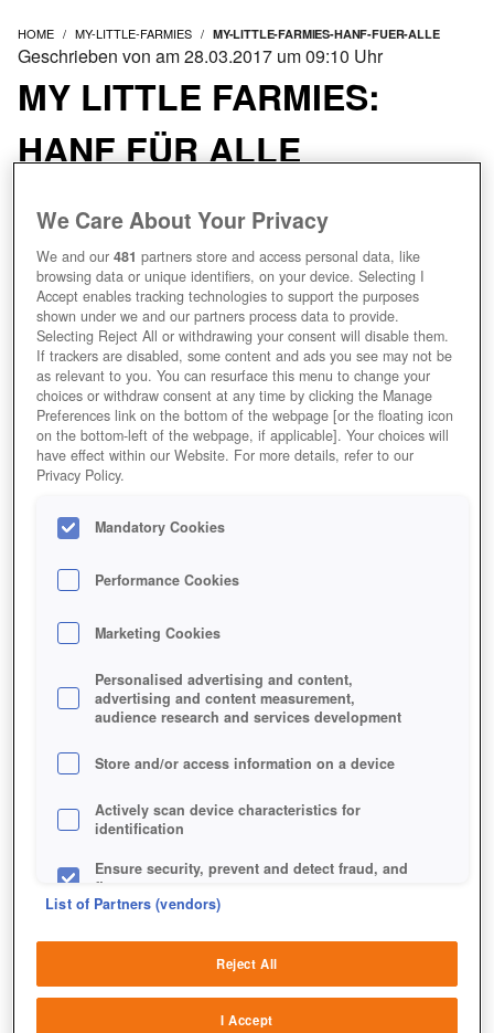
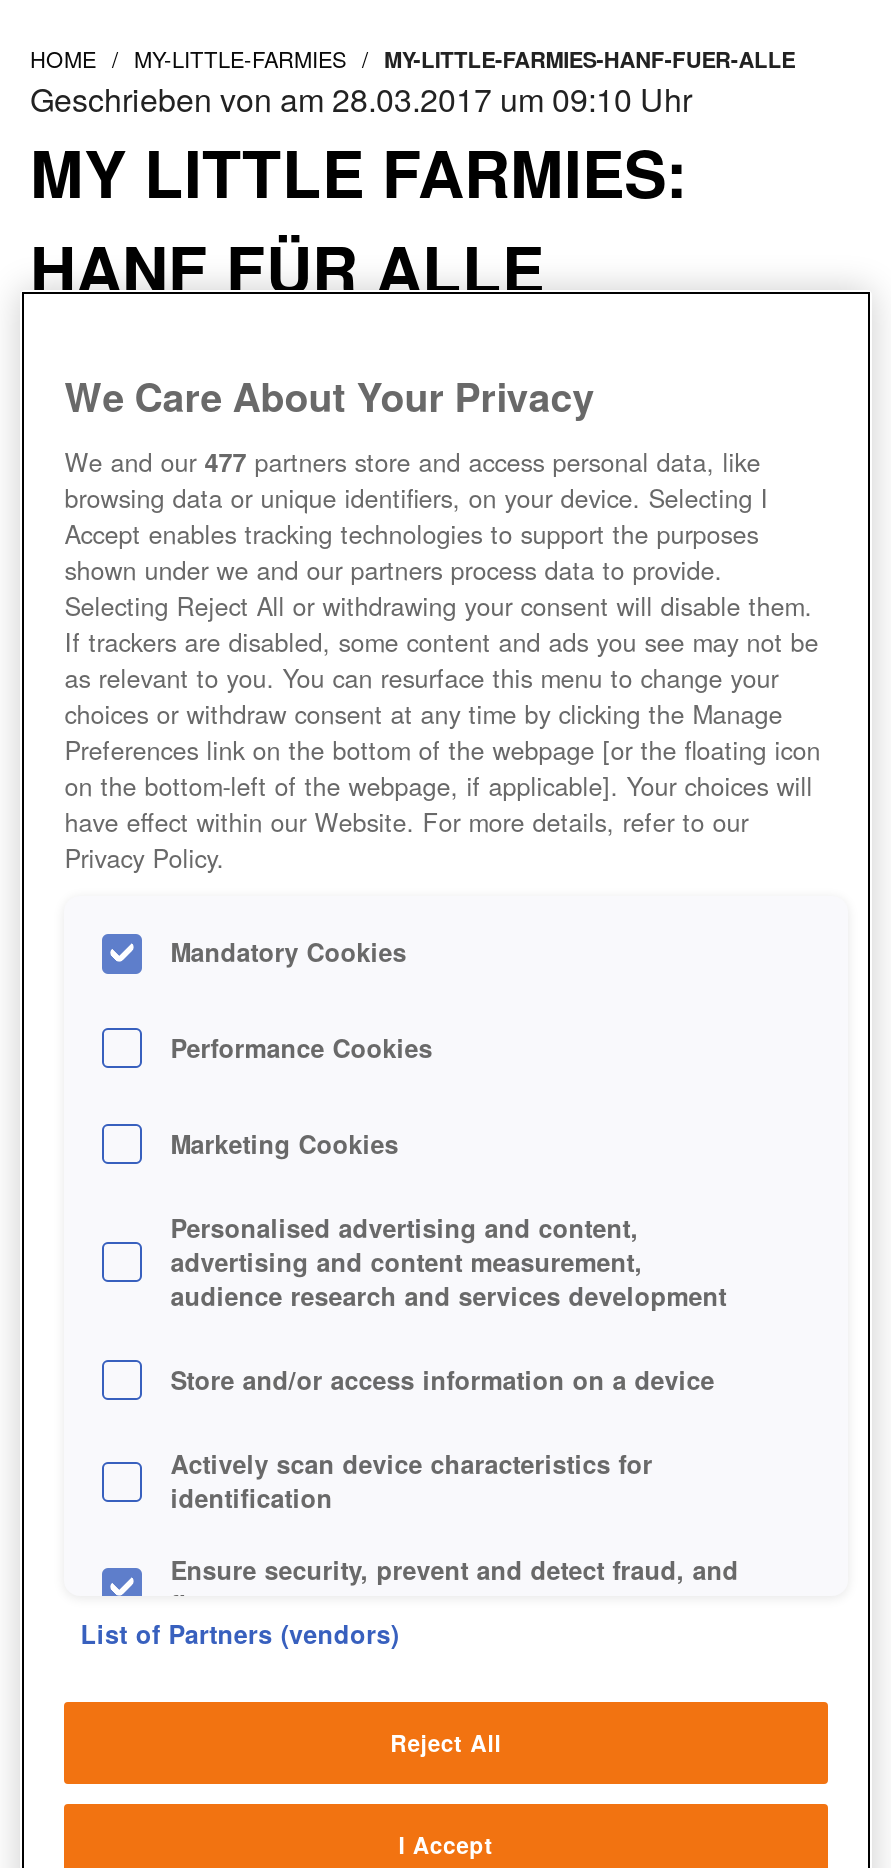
- We and our 481 partners store and access personal data, like
+ We and our 477 partners store and access personal data, like
